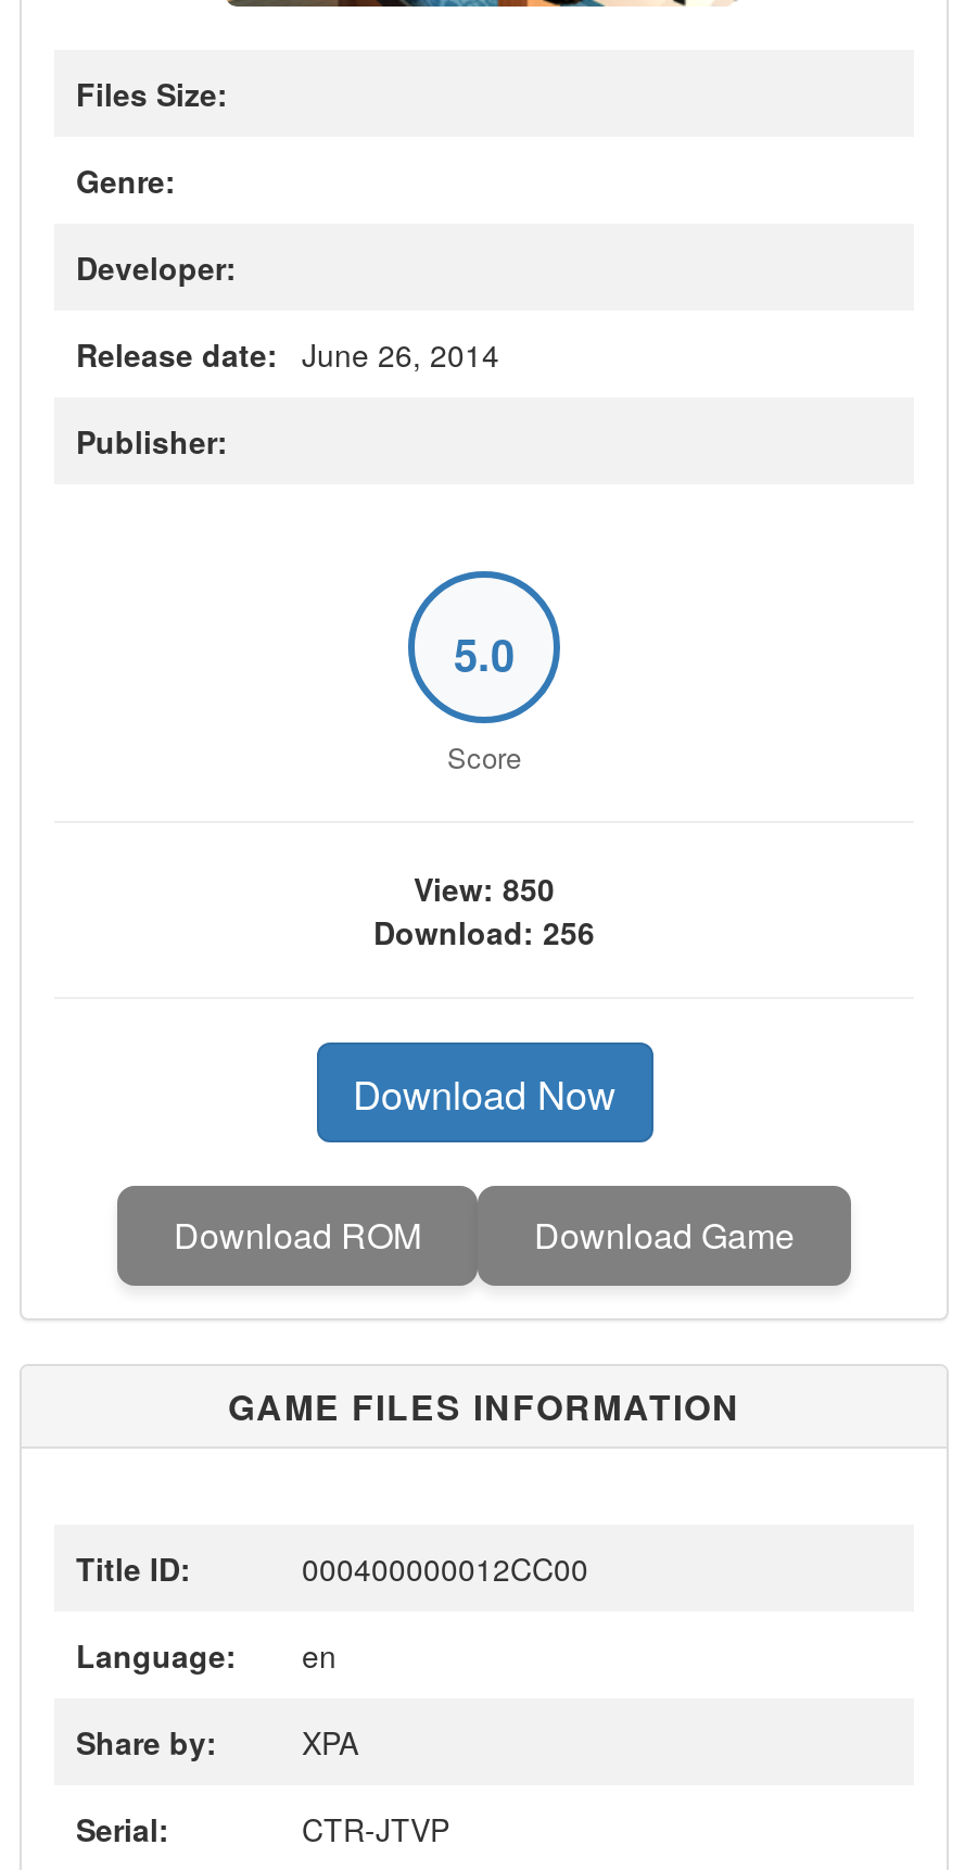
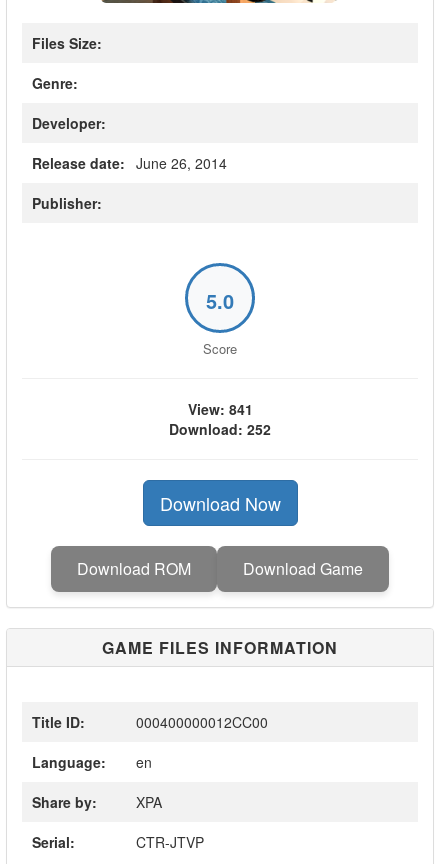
- View: 850
+ View: 841

- Download: 256
+ Download: 252
